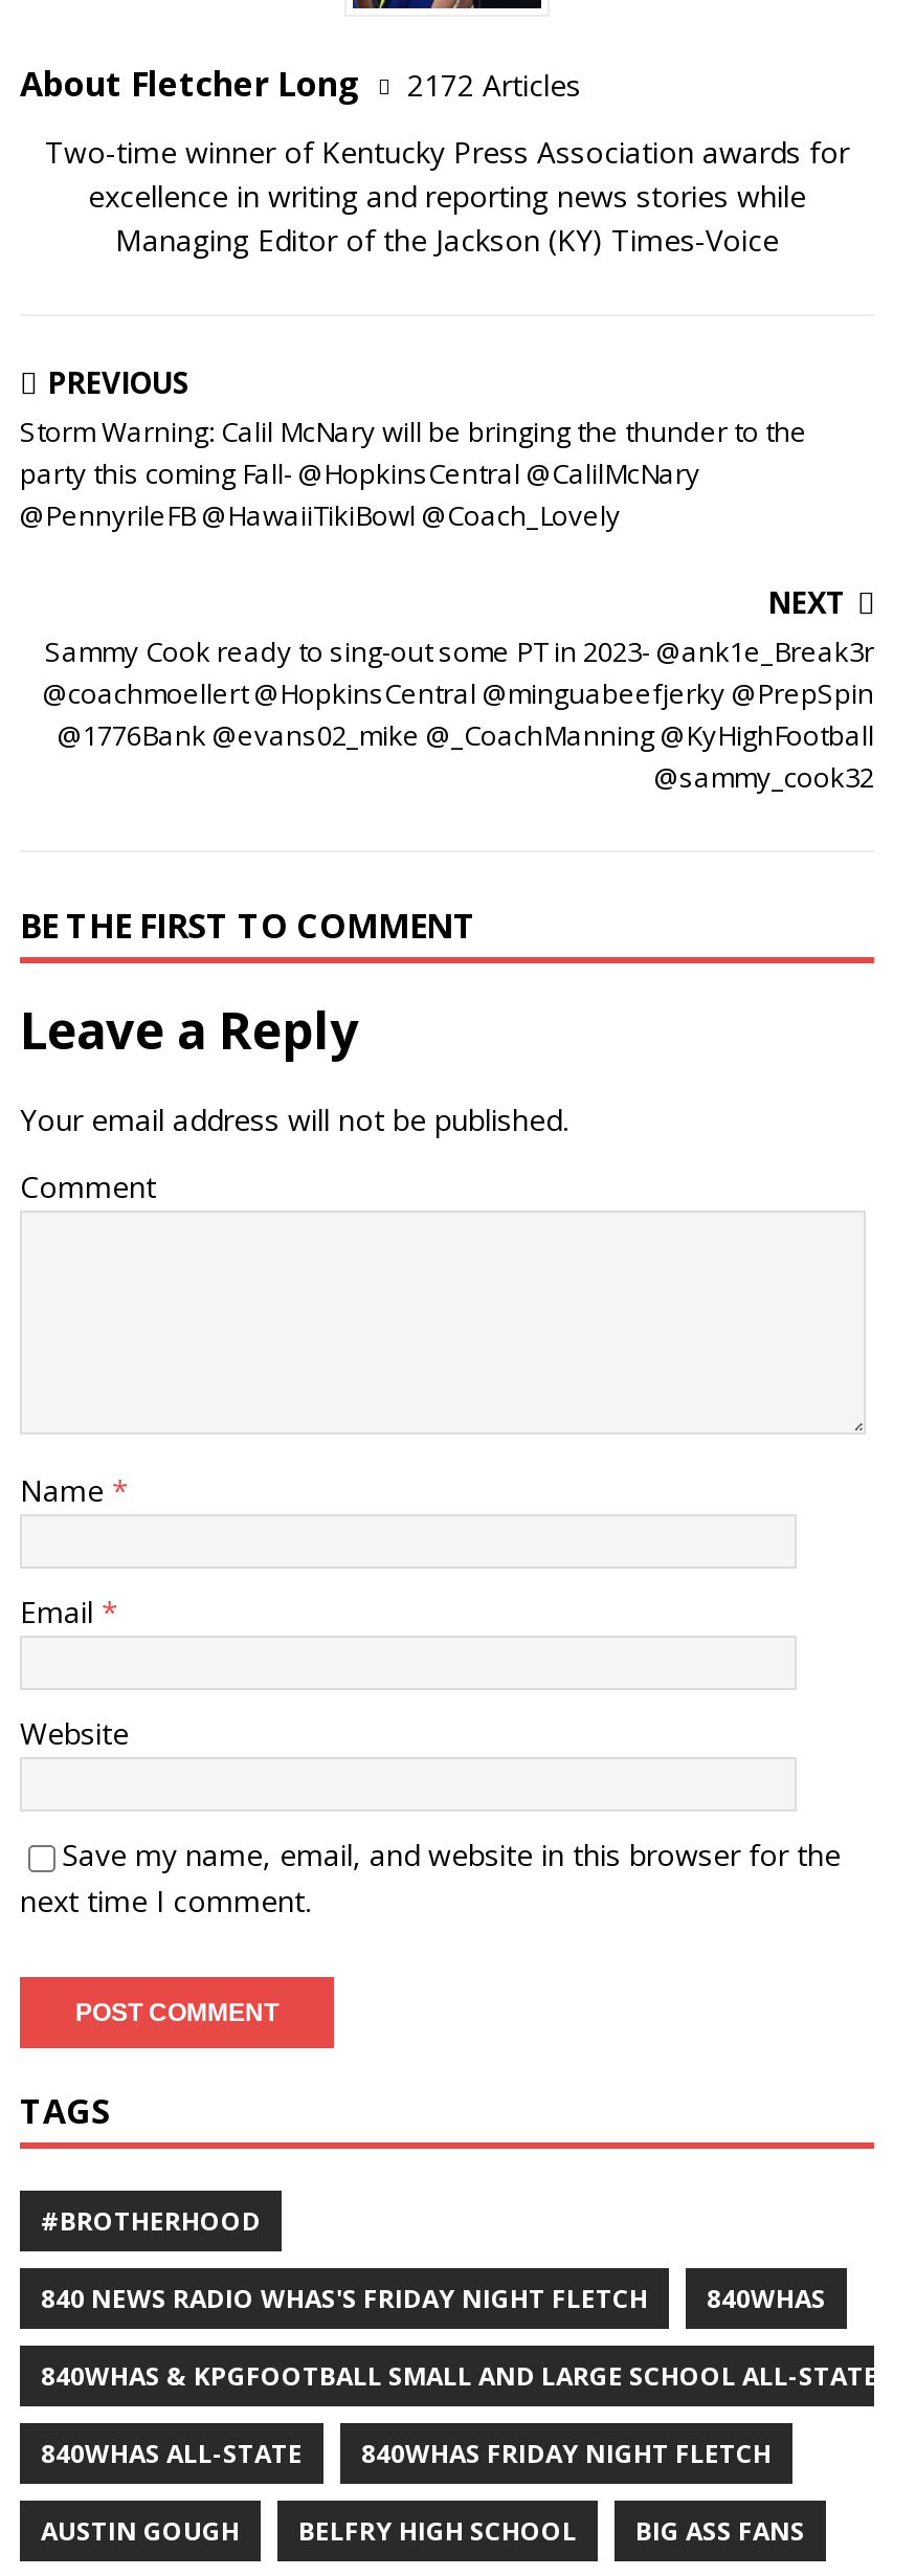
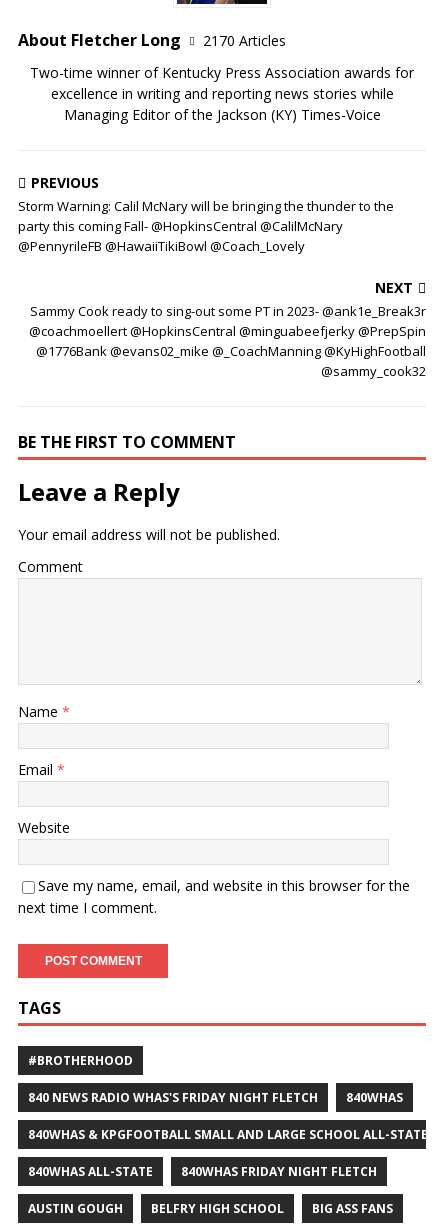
- About Fletcher Long 2172 Articles
+ About Fletcher Long 2170 Articles
